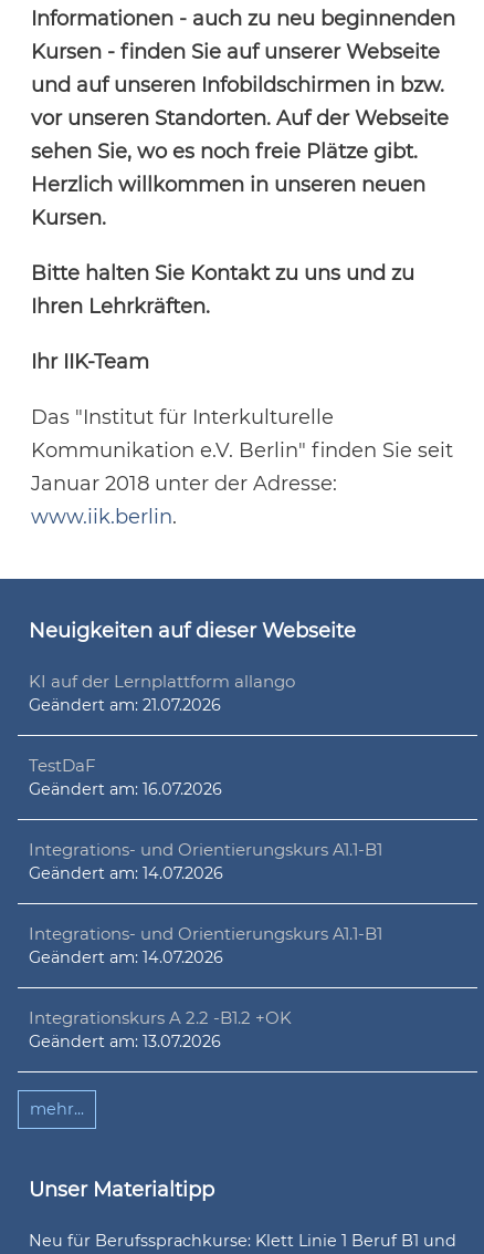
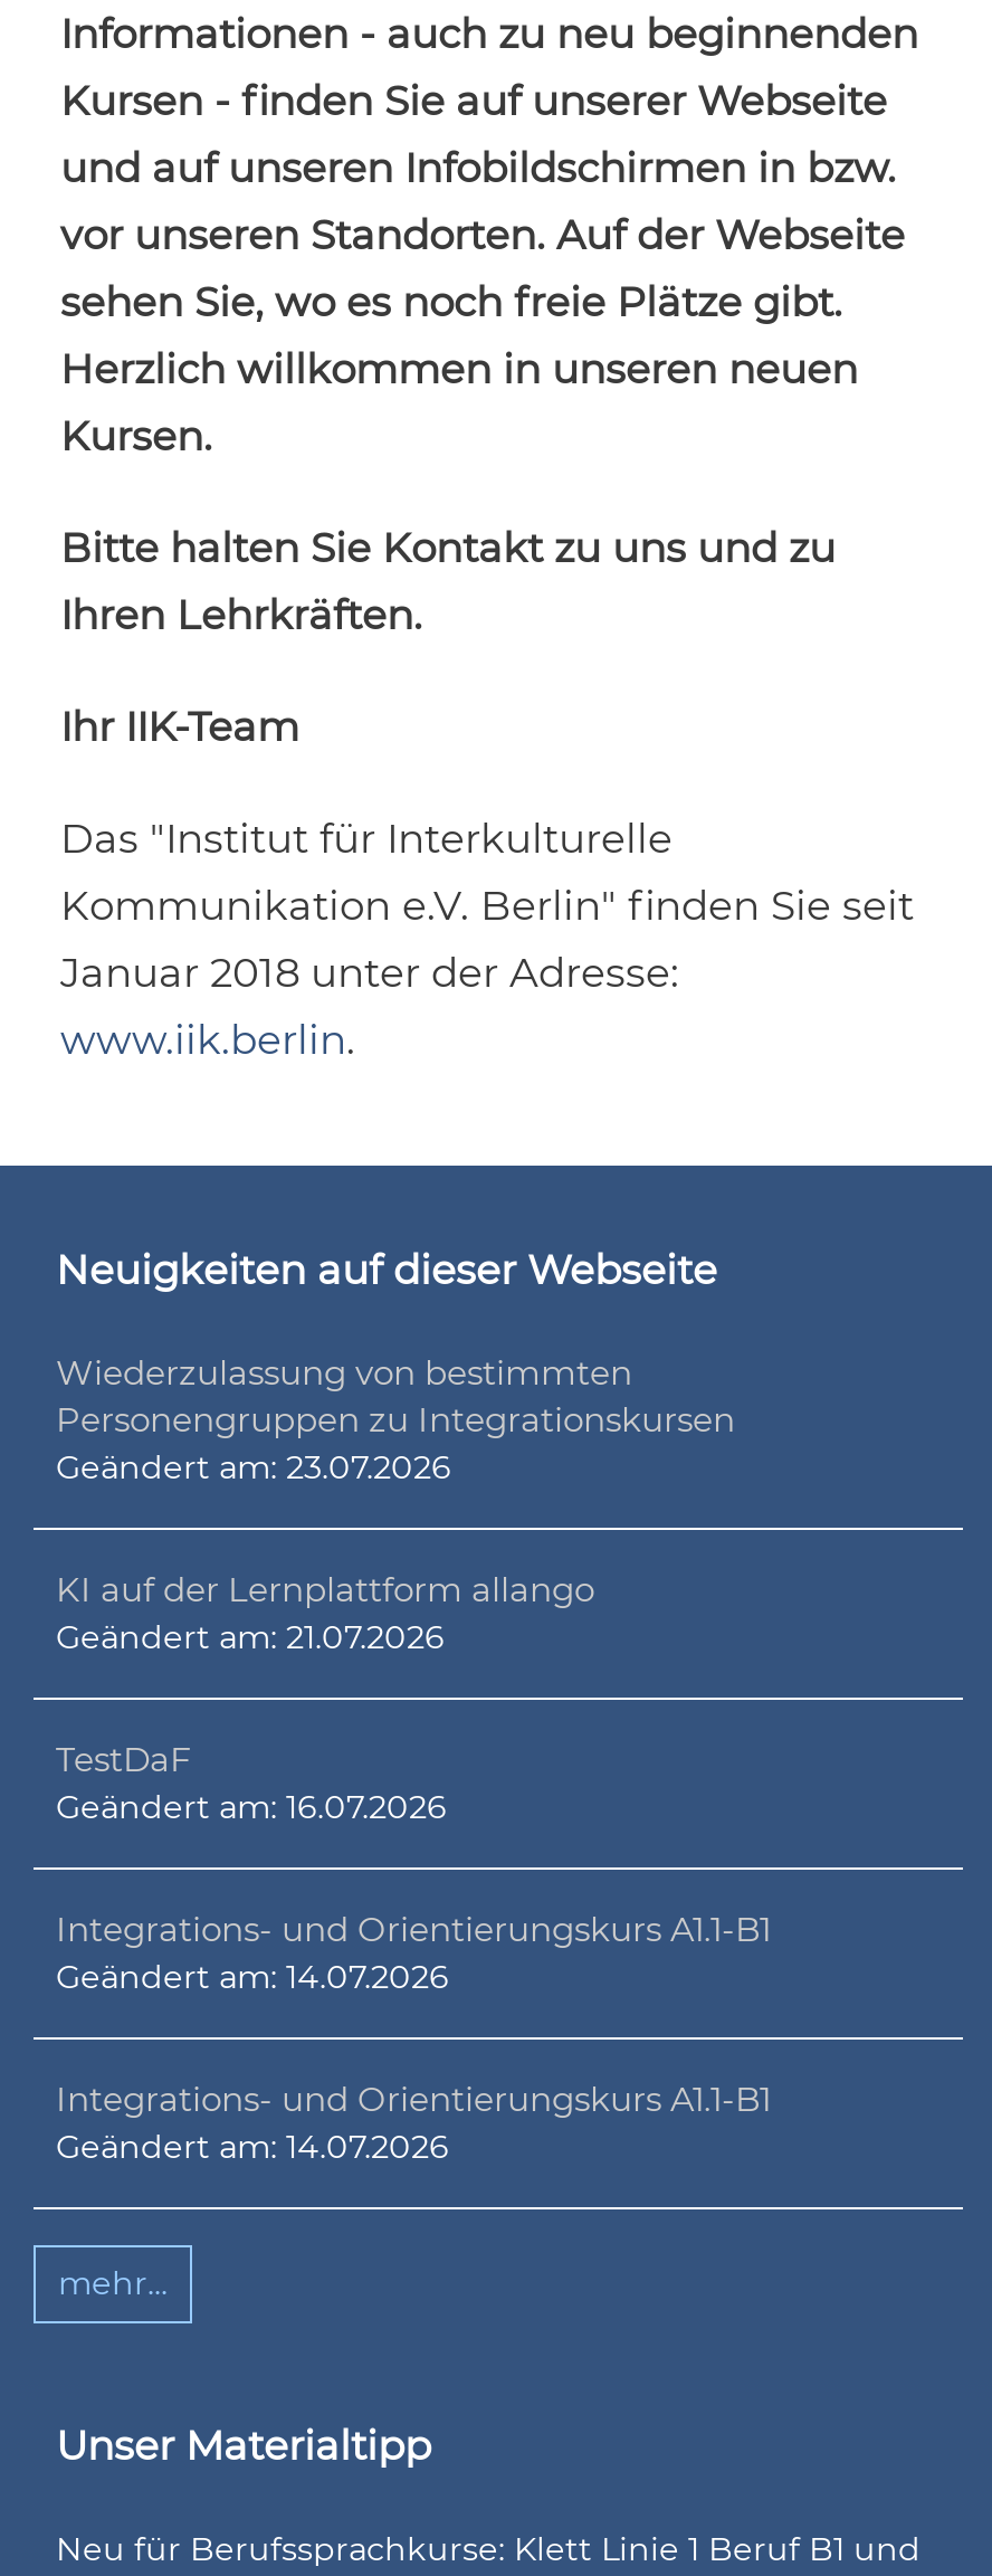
+ Wiederzulassung von bestimmten
+ Personengruppen zu Integrationskursen
+ Geändert am: 23.07.2026

moved down: KI auf der Lernplattform allango | Geändert am: 21.07.2026 | TestDaF | Geändert am: 16.07.2026 | Integrations- und Orientierungskurs A1.1-B1 | Geändert am: 14.07.2026 | Integrations- und Orientierungskurs A1.1-B1 | Geändert am: 14.07.2026

- Integrationskurs A 2.2 -B1.2 +OK
- Geändert am: 13.07.2026
